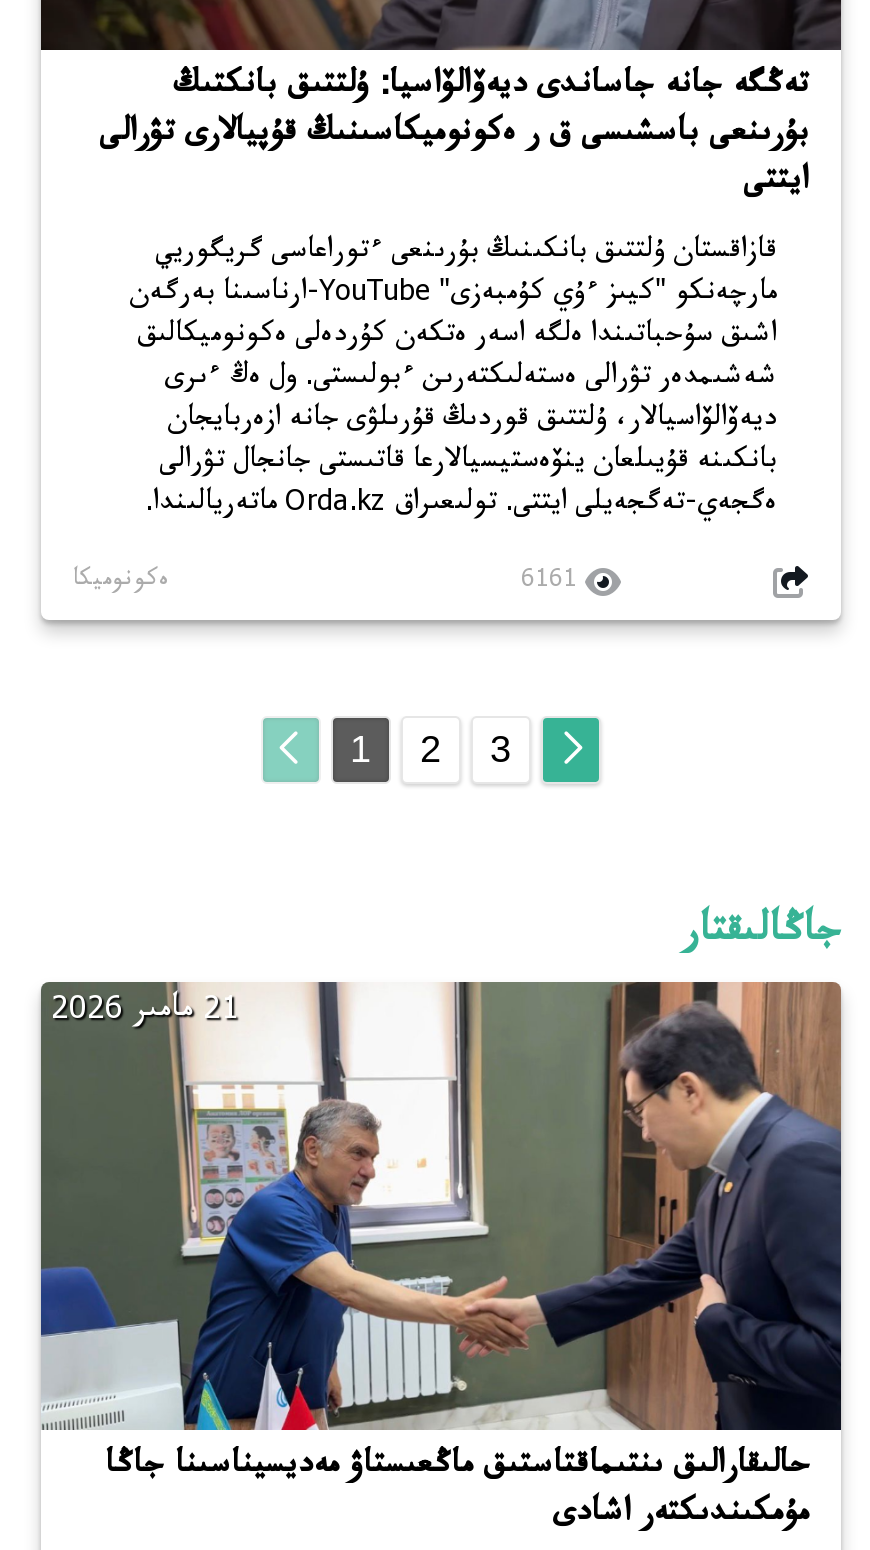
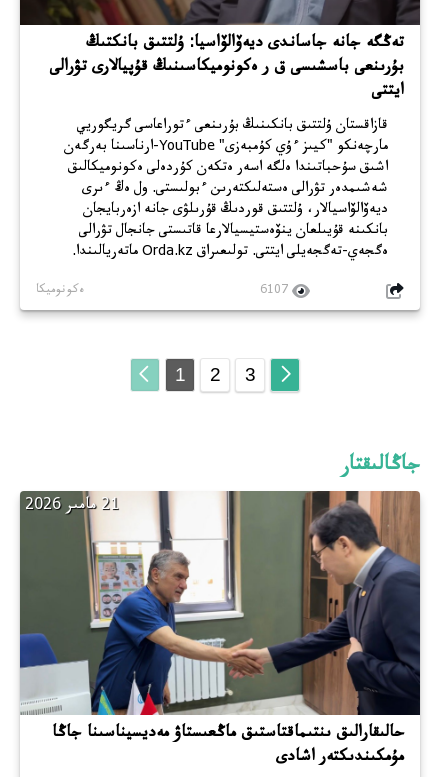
- 6161
+ 6107
